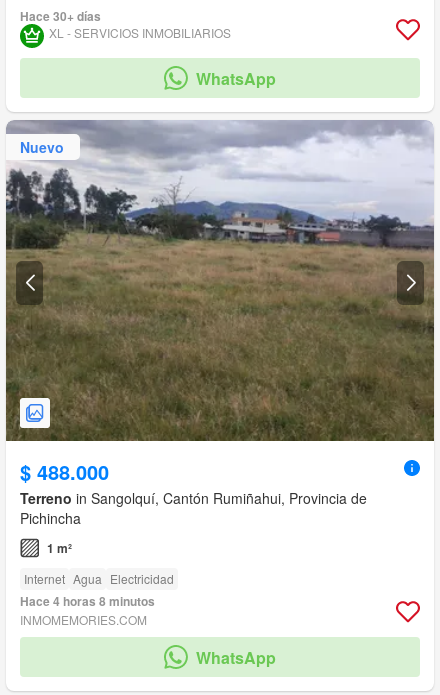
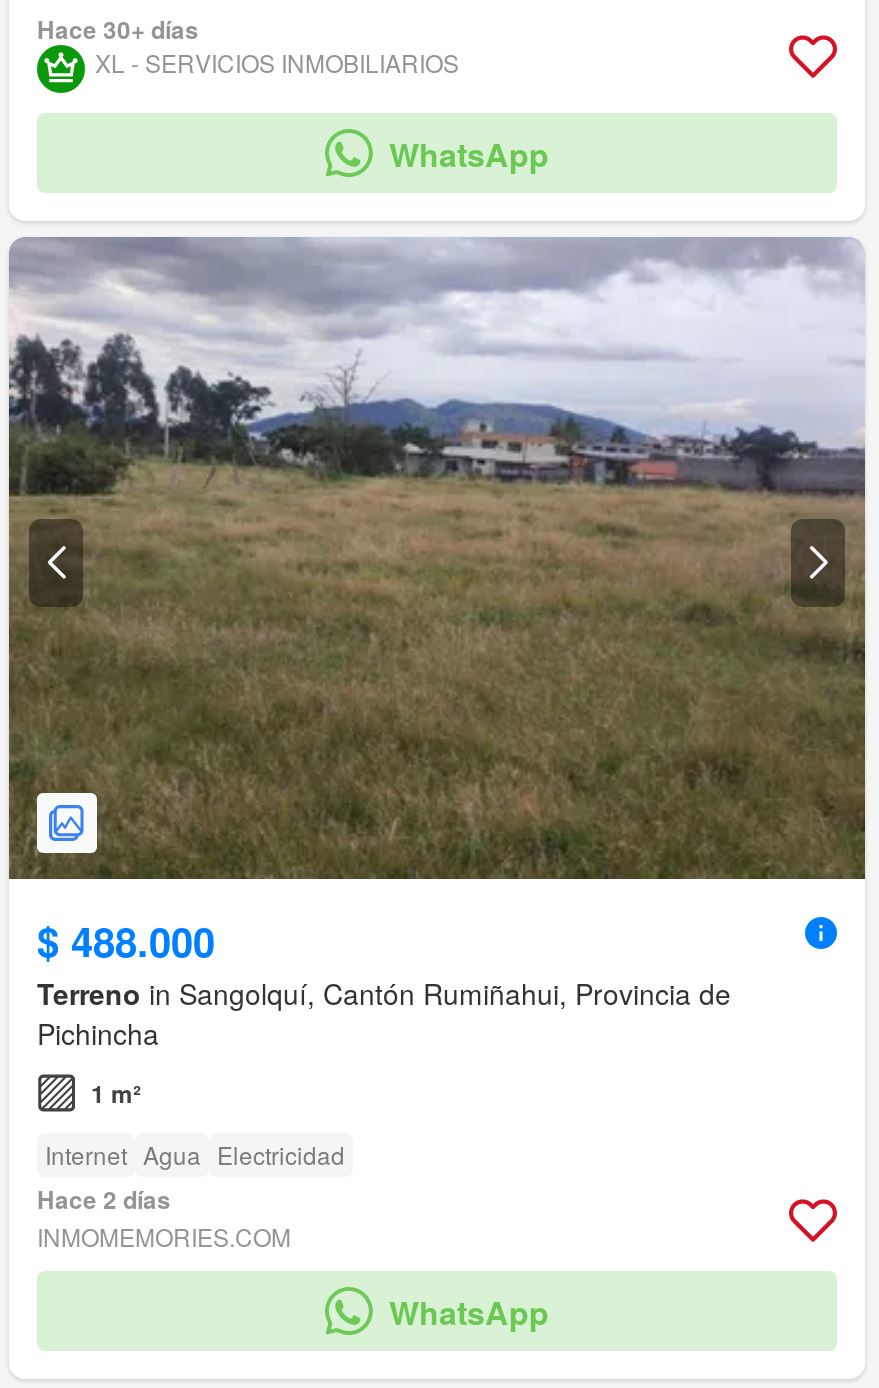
- Nuevo

- Hace 4 horas 8 minutos
+ Hace 2 días
